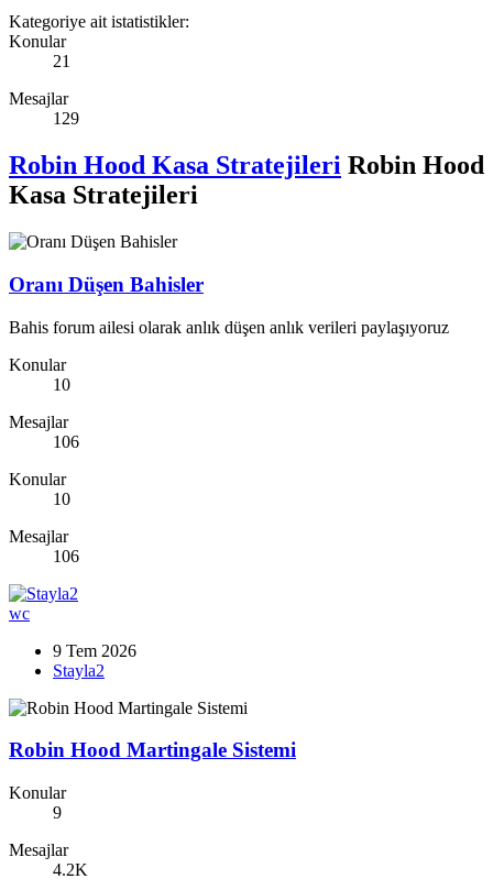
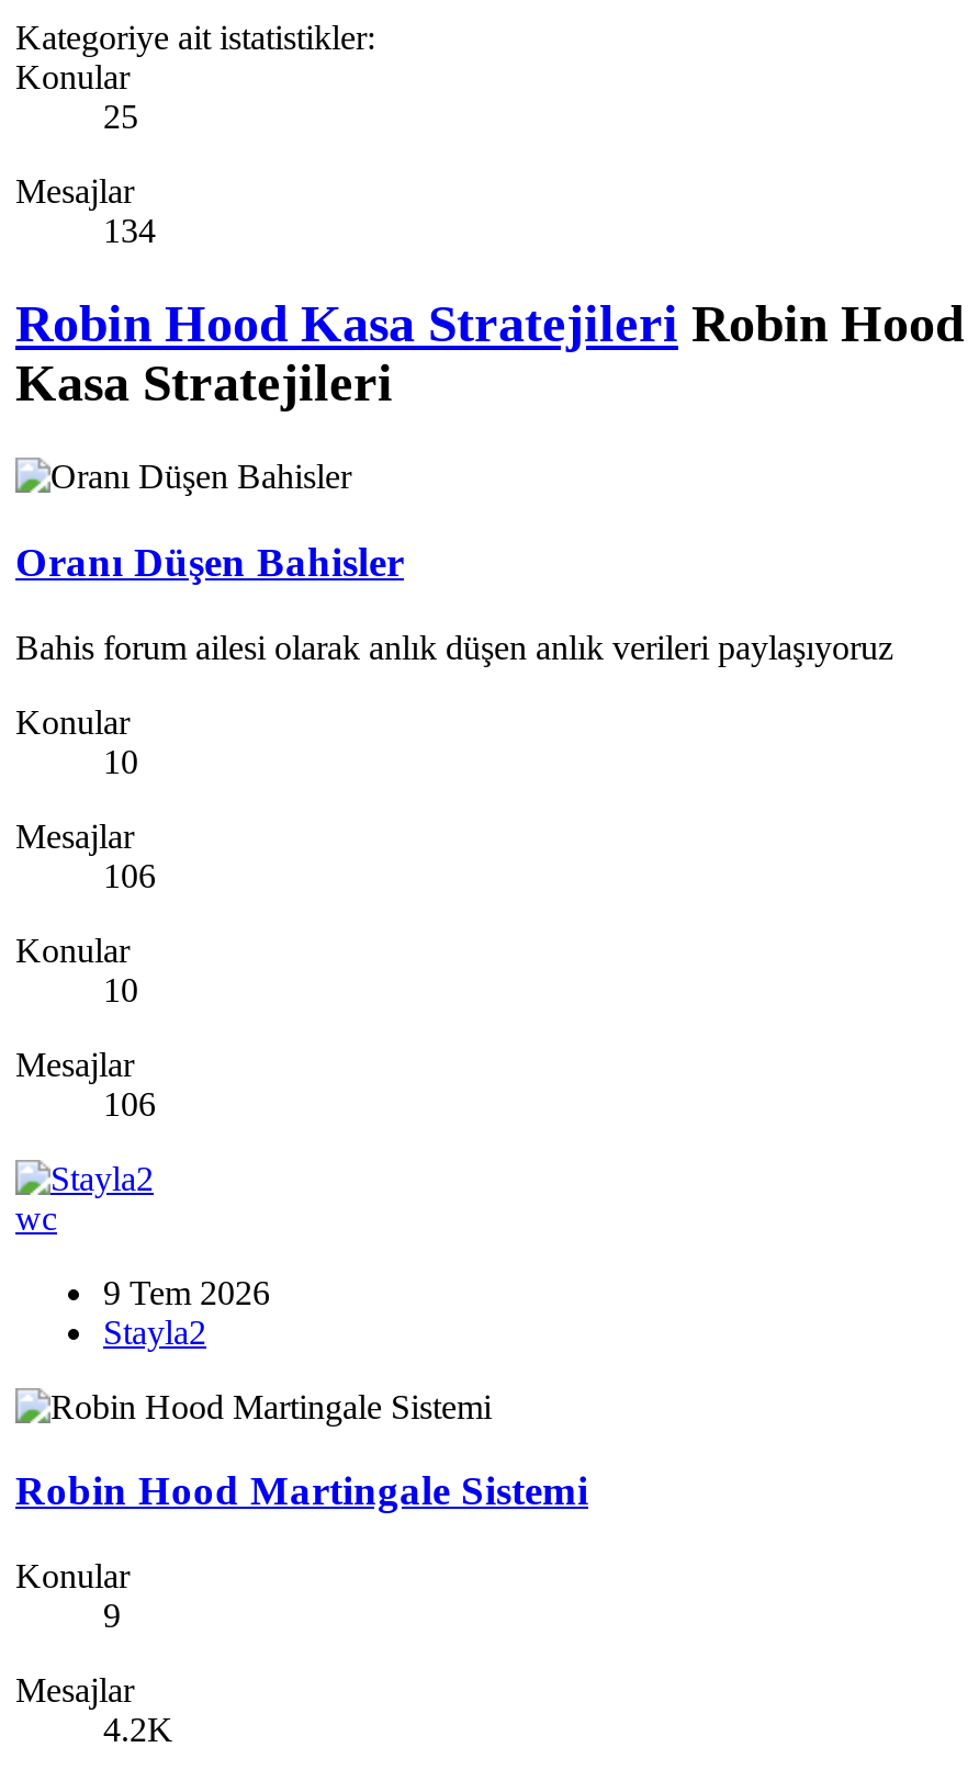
- 21
+ 25

- 129
+ 134
